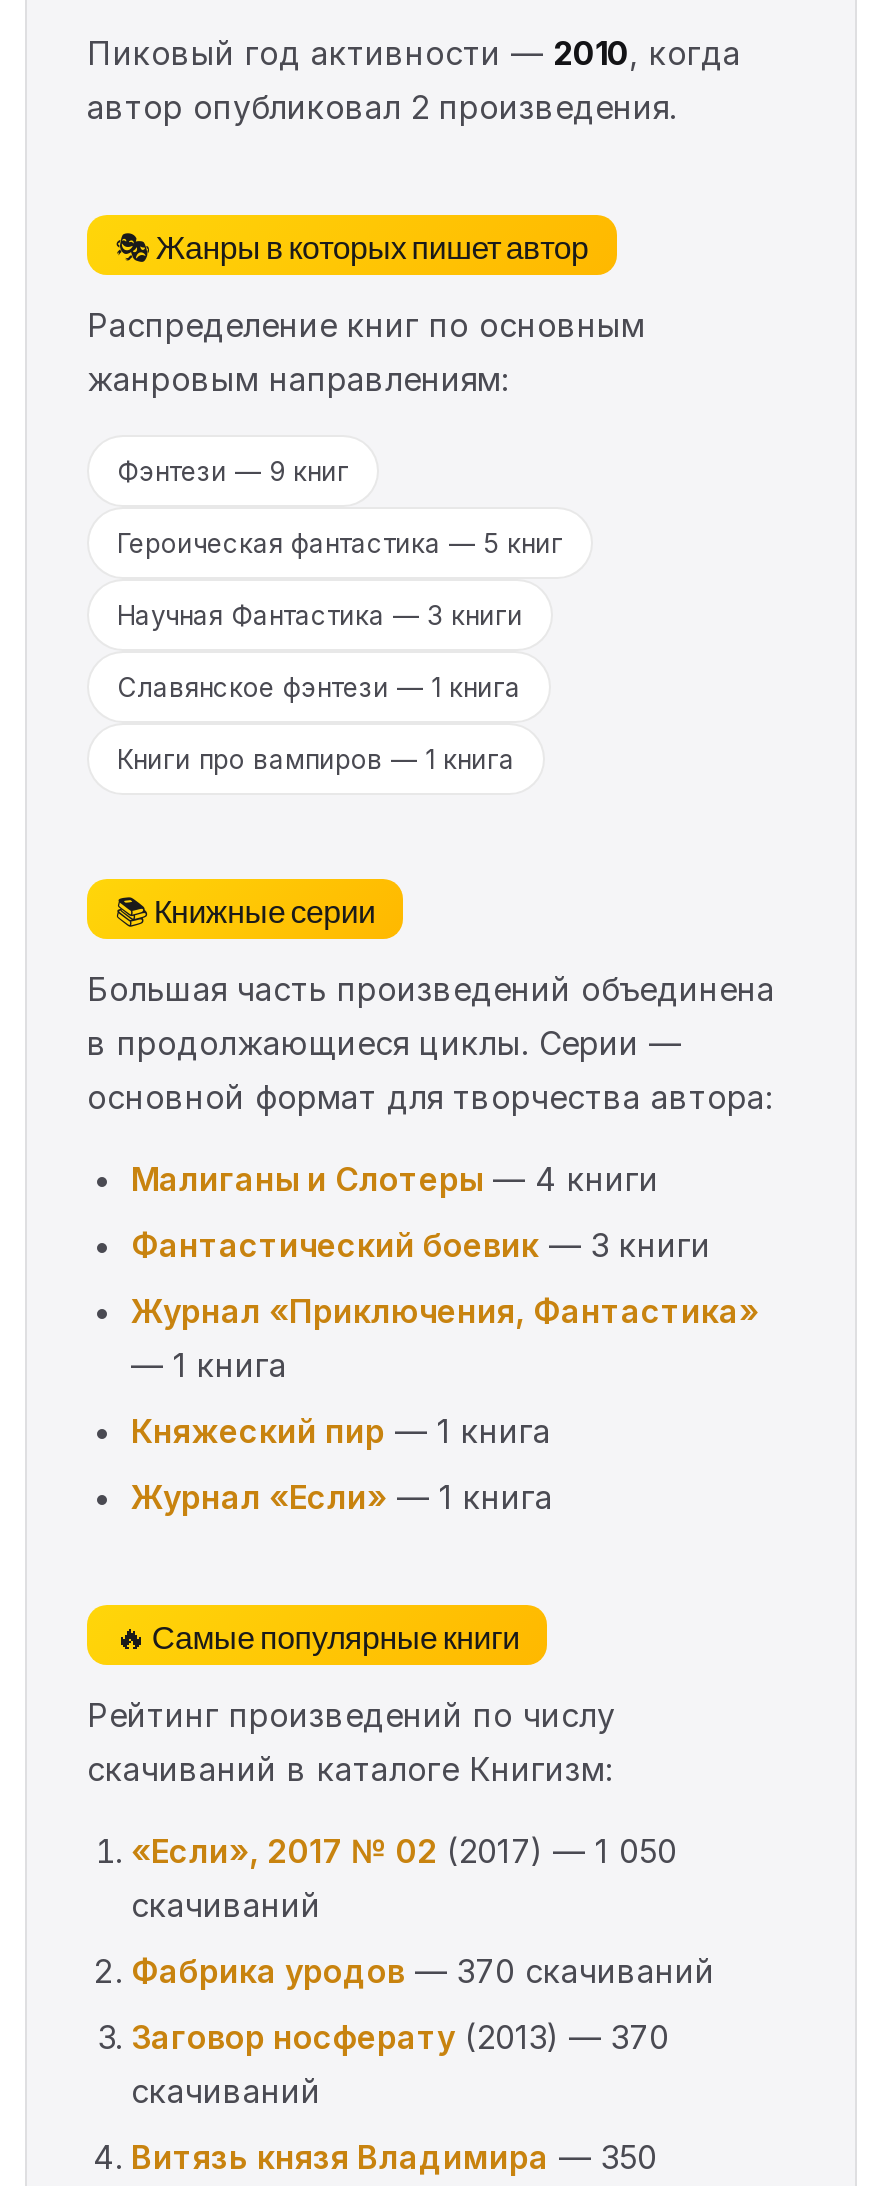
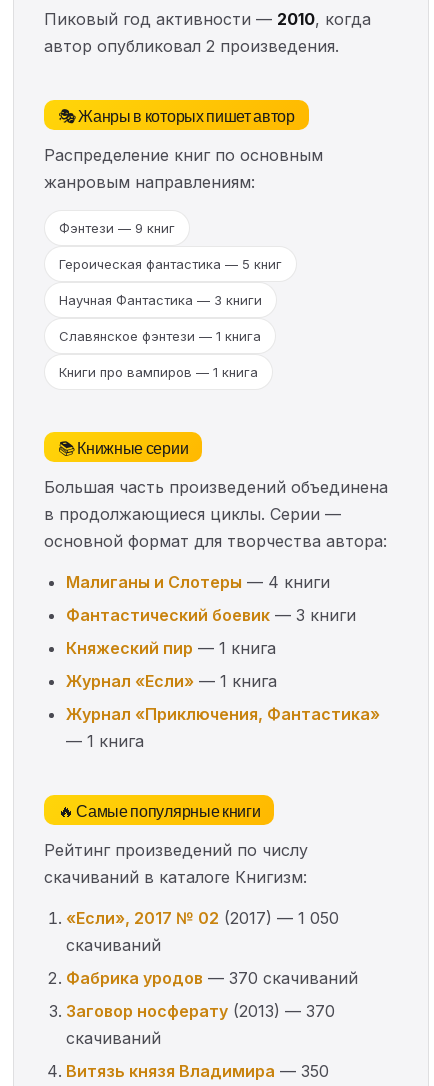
moved down: Журнал «Приключения, Фантастика» | — 1 книга

moved up: Княжеский пир — 1 книга | Журнал «Если» — 1 книга
